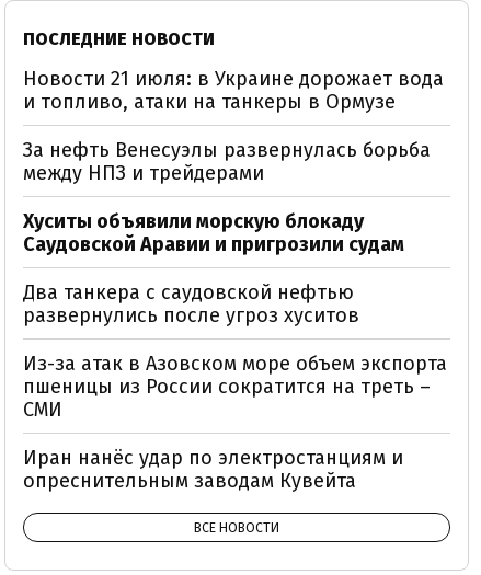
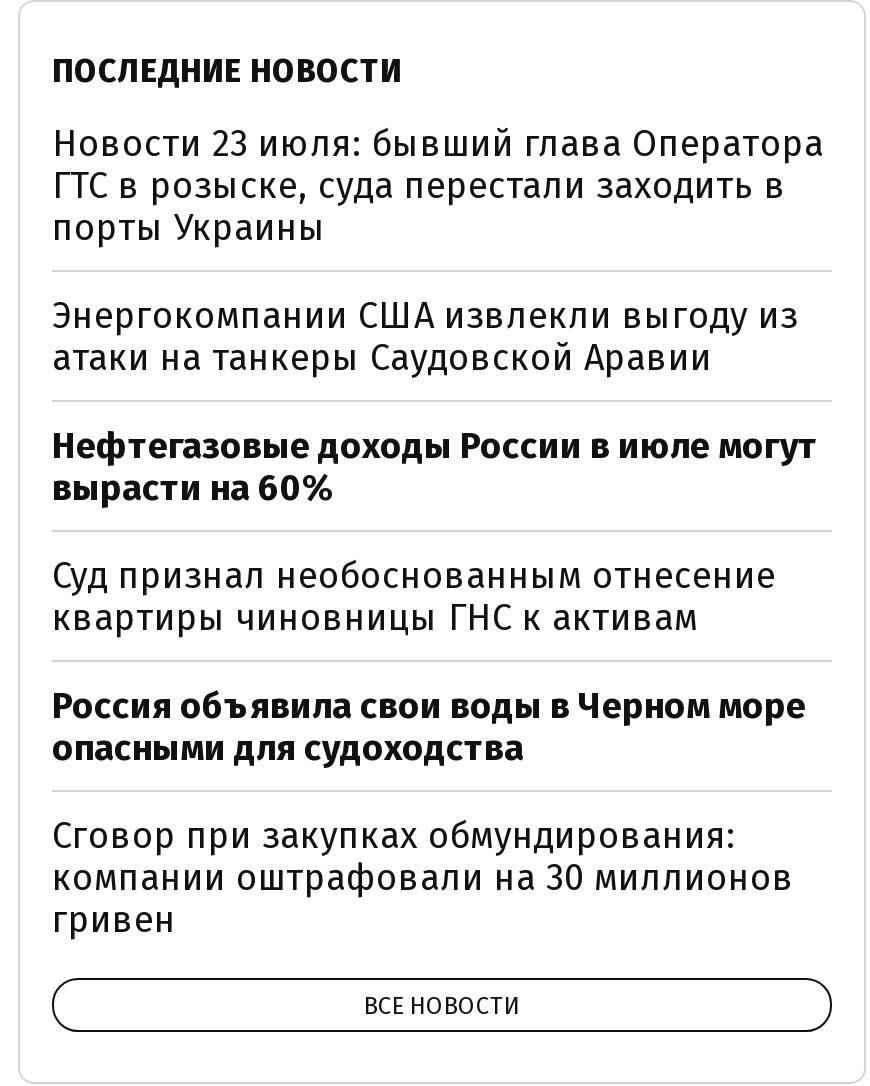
- Новости 21 июля: в Украине дорожает вода
- и топливо, атаки на танкеры в Ормузе
+ Новости 23 июля: бывший глава Оператора
+ ГТС в розыске, суда перестали заходить в
+ порты Украины

- За нефть Венесуэлы развернулась борьба
- между НПЗ и трейдерами
+ Энергокомпании США извлекли выгоду из
+ атаки на танкеры Саудовской Аравии

- Хуситы объявили морскую блокаду
- Саудовской Аравии и пригрозили судам
+ Нефтегазовые доходы России в июле могут
+ вырасти на 60%

- Два танкера с саудовской нефтью
- развернулись после угроз хуситов
+ Суд признал необоснованным отнесение
+ квартиры чиновницы ГНС к активам

- Из-за атак в Азовском море объем экспорта
- пшеницы из России сократится на треть –
- СМИ
+ Россия объявила свои воды в Черном море
+ опасными для судоходства

- Иран нанёс удар по электростанциям и
- опреснительным заводам Кувейта
+ Сговор при закупках обмундирования:
+ компании оштрафовали на 30 миллионов
+ гривен
